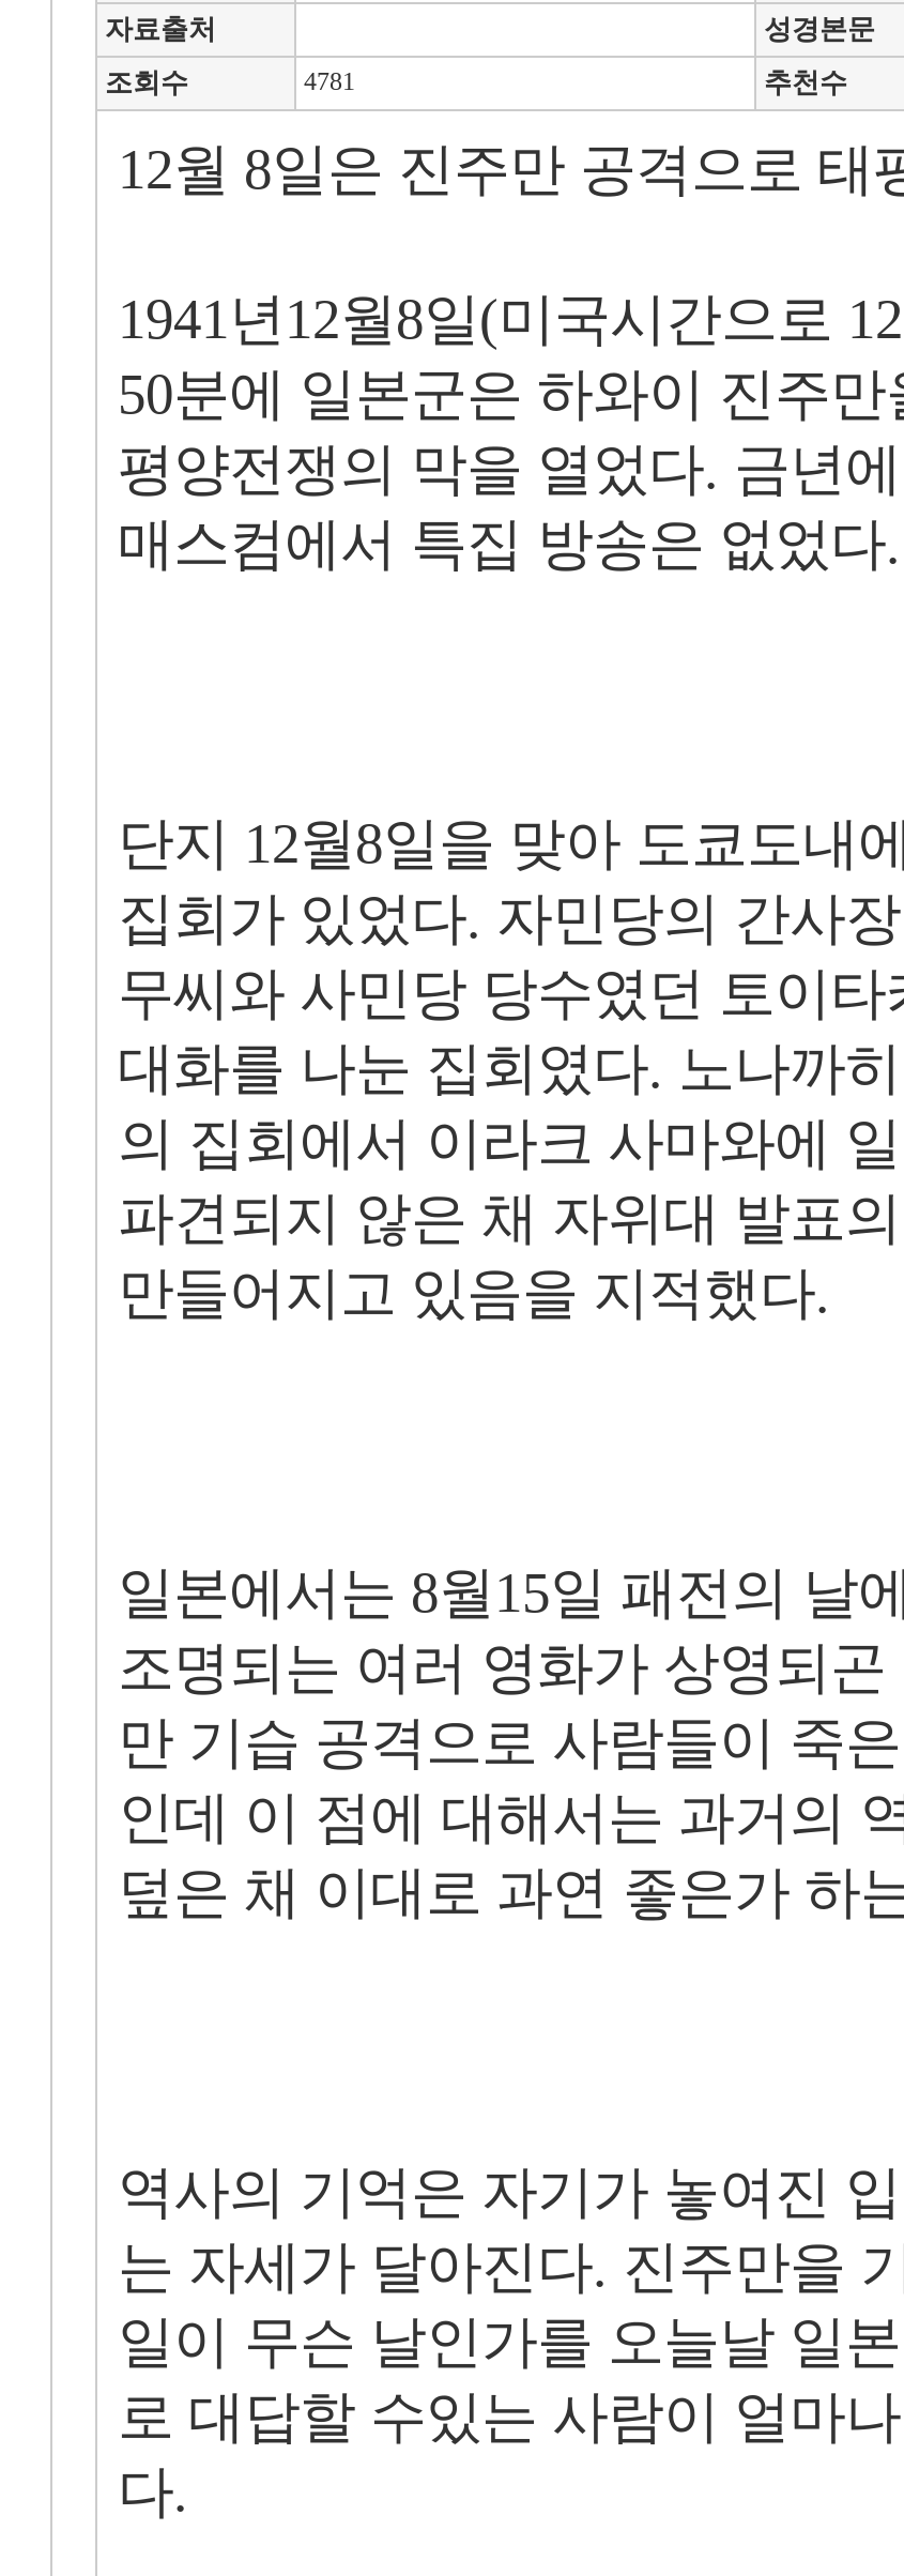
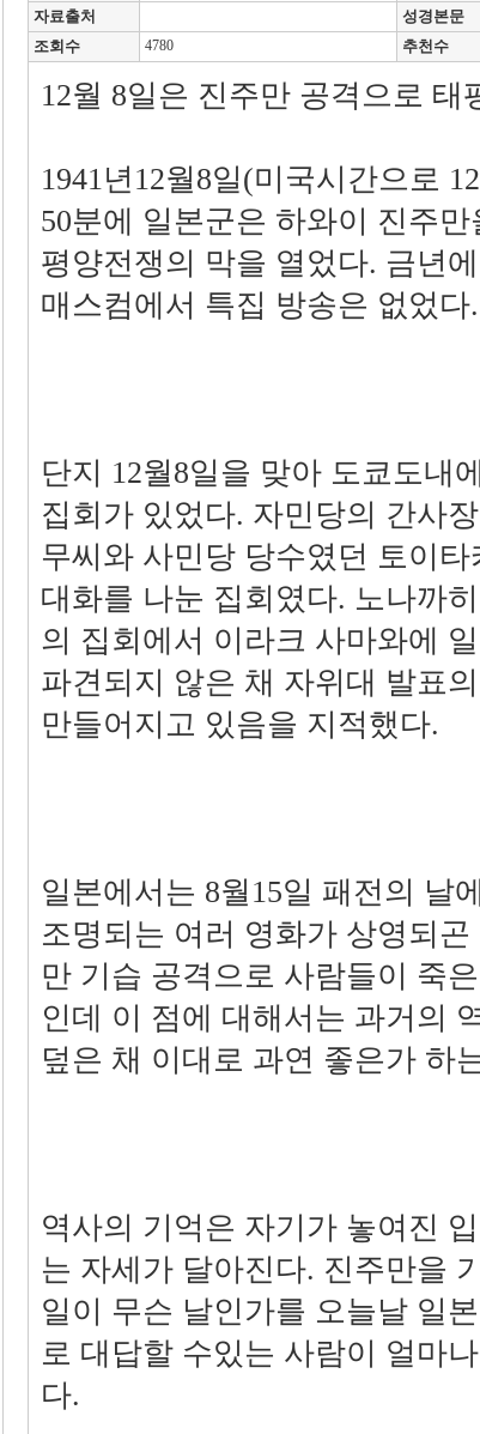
- 4781
+ 4780
